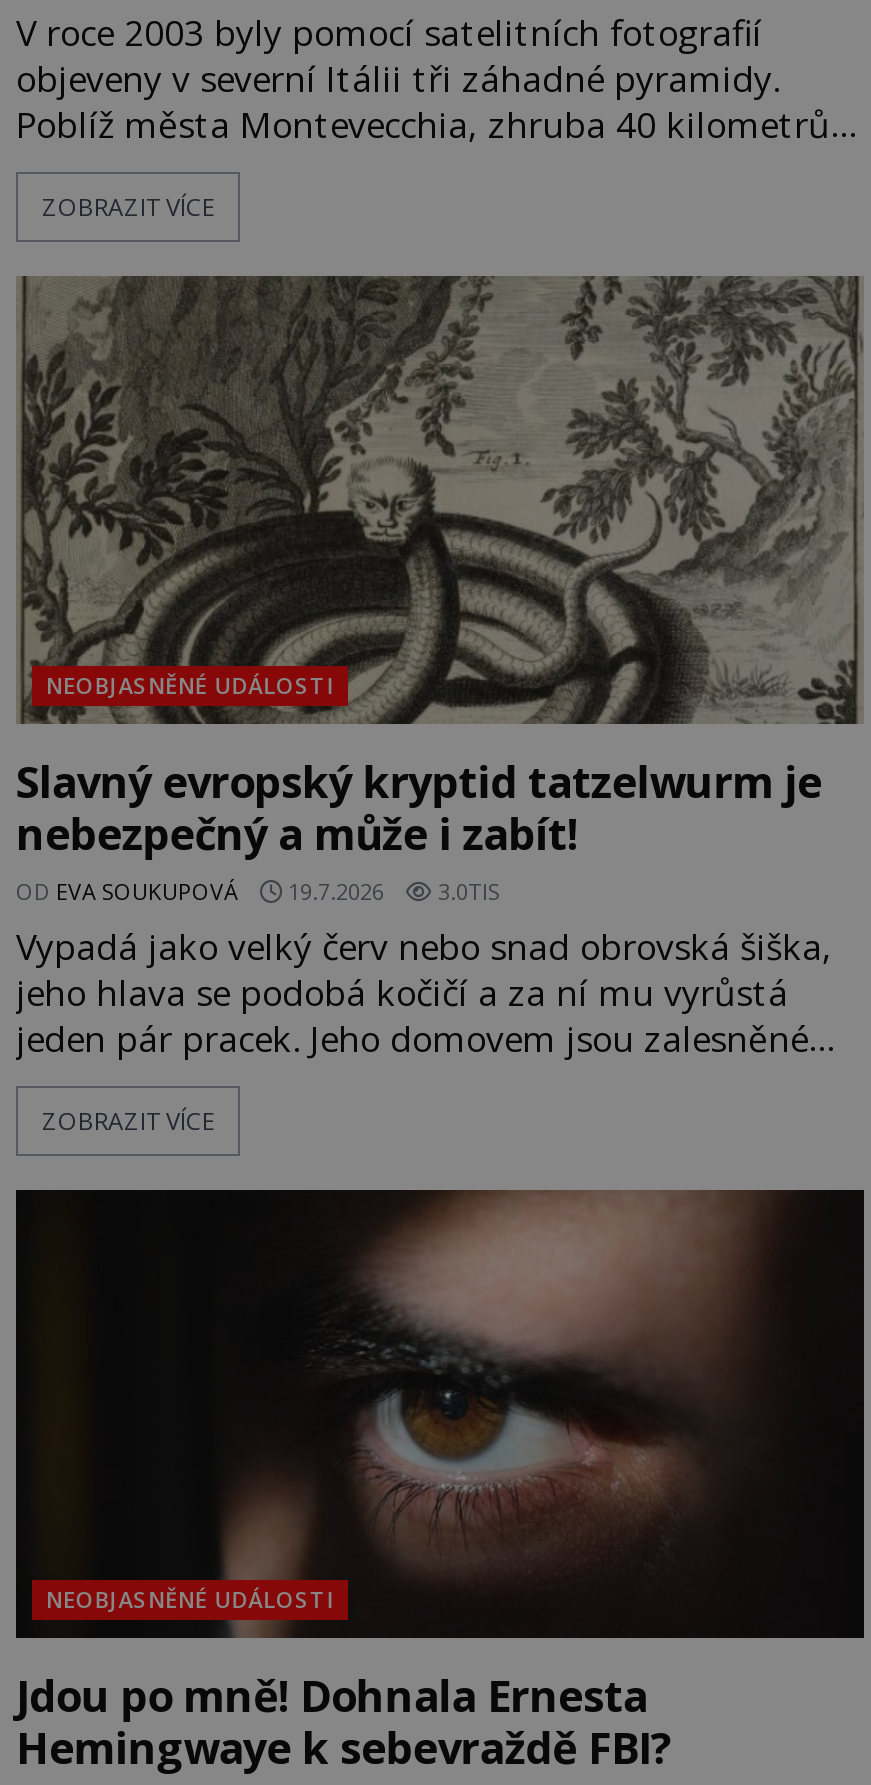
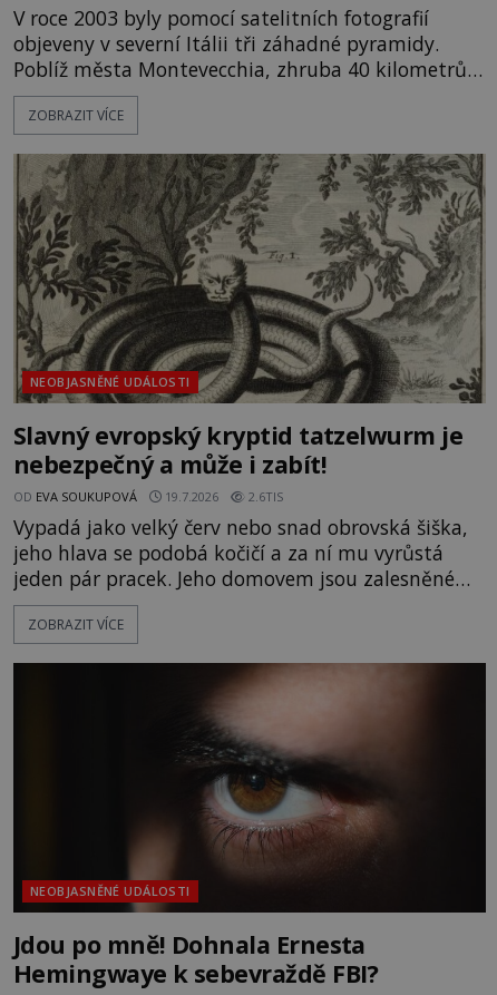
- OD EVA SOUKUPOVÁ 19.7.2026 3.0TIS
+ OD EVA SOUKUPOVÁ 19.7.2026 2.6TIS
